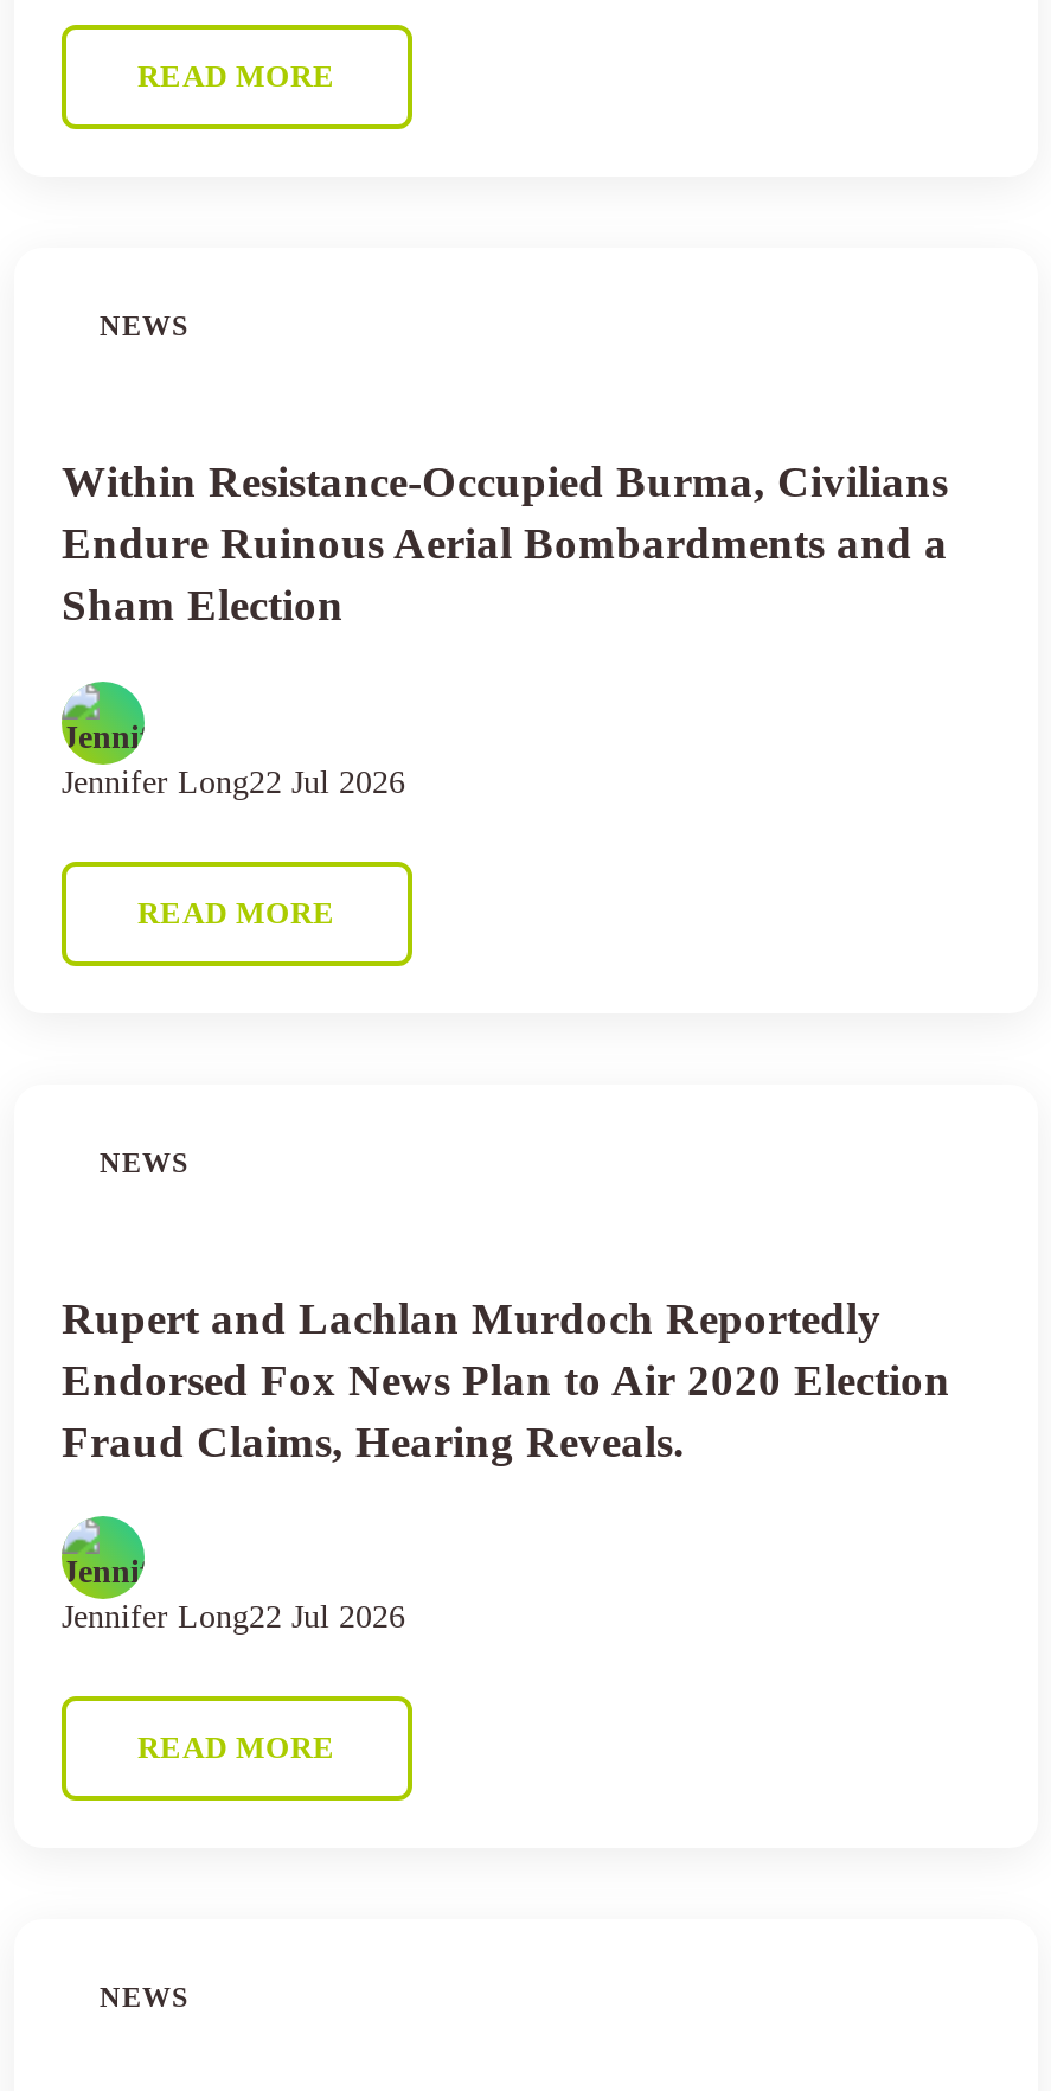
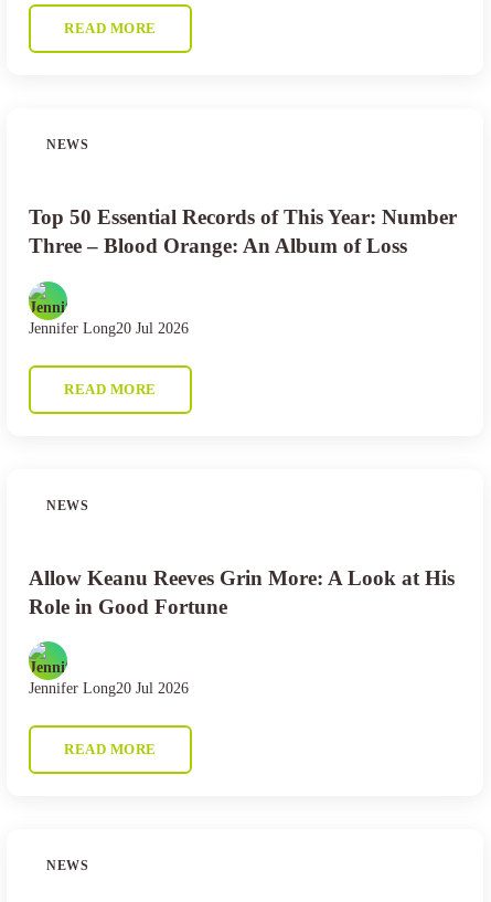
- Within Resistance-Occupied Burma, Civilians
- Endure Ruinous Aerial Bombardments and a
- Sham Election
+ Top 50 Essential Records of This Year: Number
+ Three – Blood Orange: An Album of Loss

- Jennifer Long22 Jul 2026
+ Jennifer Long20 Jul 2026

- Rupert and Lachlan Murdoch Reportedly
- Endorsed Fox News Plan to Air 2020 Election
- Fraud Claims, Hearing Reveals.
+ Allow Keanu Reeves Grin More: A Look at His
+ Role in Good Fortune

- Jennifer Long22 Jul 2026
+ Jennifer Long20 Jul 2026
